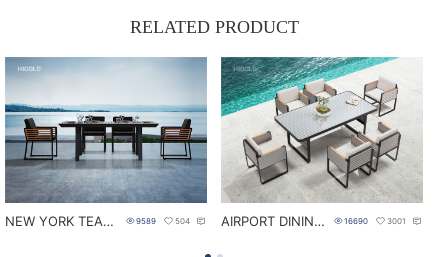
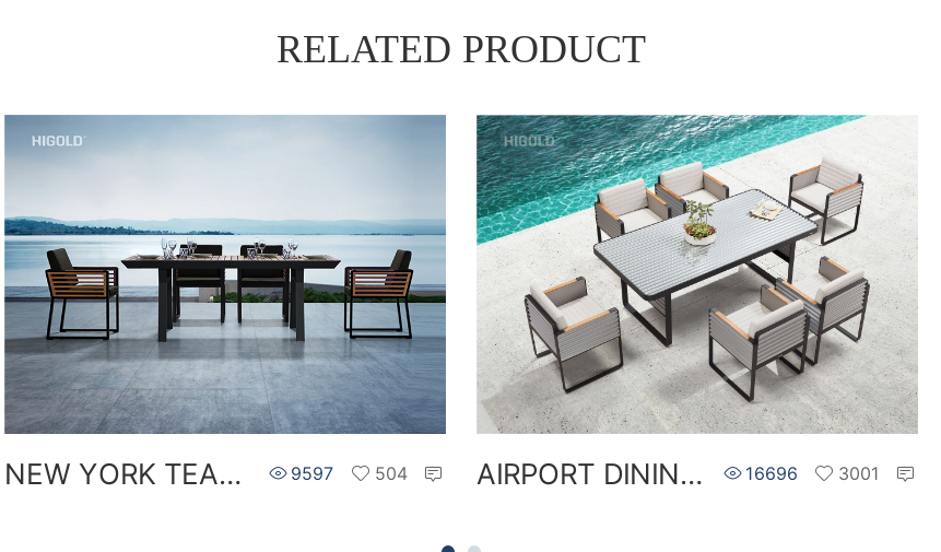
- 9589 504
+ 9597 504

- 16690
+ 16696
